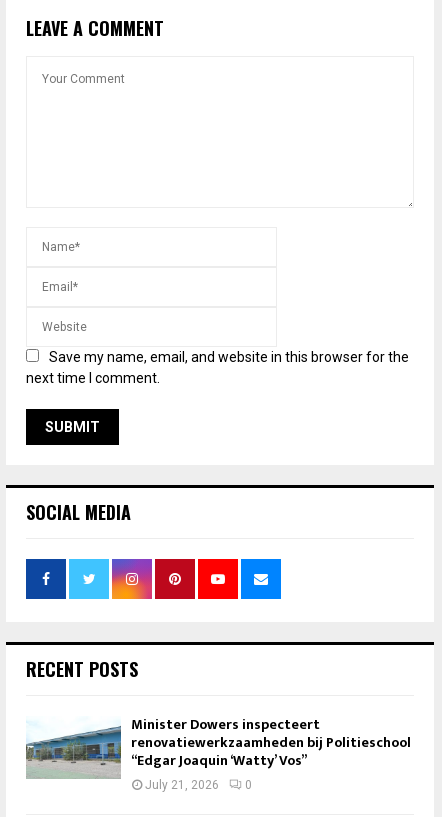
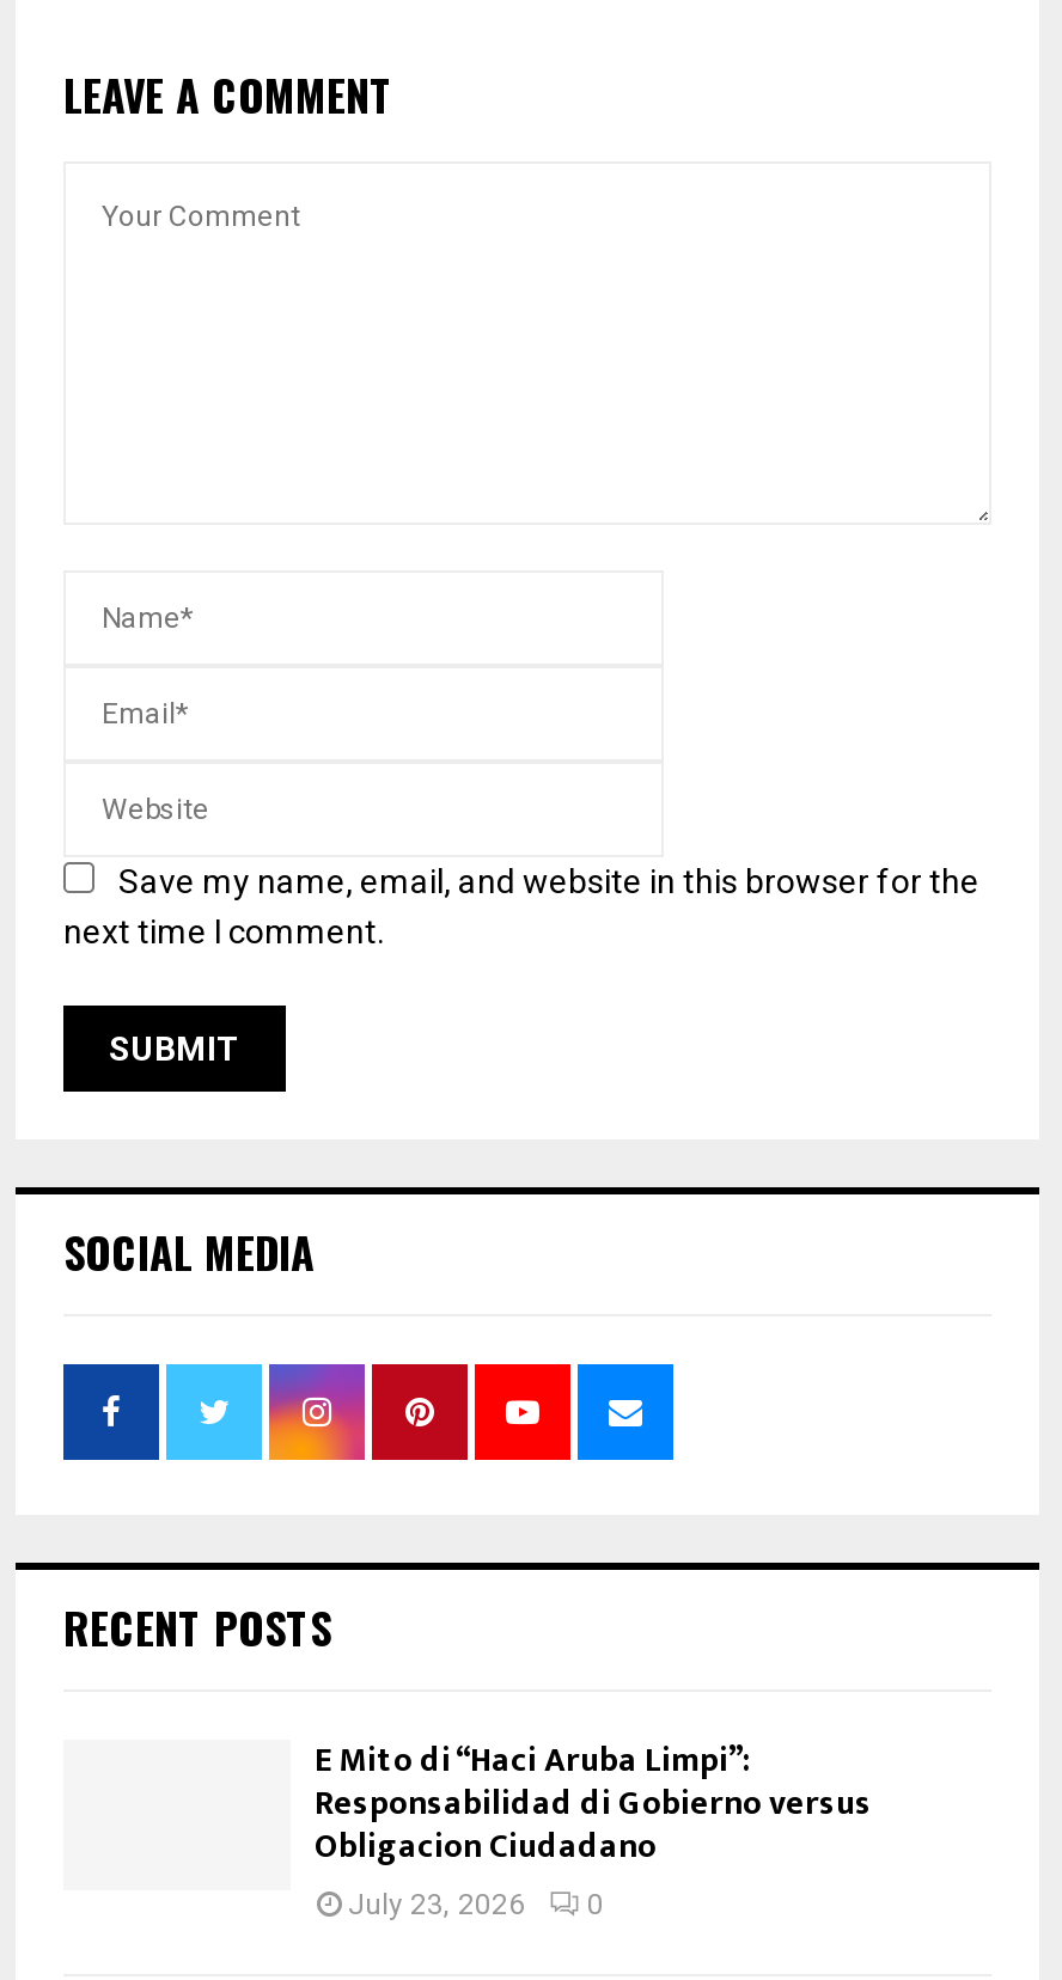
- Minister Dowers inspecteert
- renovatiewerkzaamheden bij Politieschool
- “Edgar Joaquin ‘Watty’ Vos”
- July 21, 2026
+ E Mito di “Haci Aruba Limpi”:
+ Responsabilidad di Gobierno versus
+ Obligacion Ciudadano
+ July 23, 2026

- [image]
